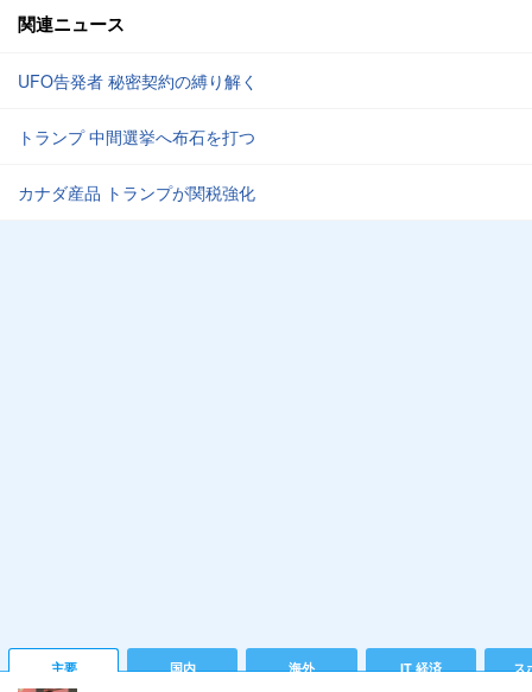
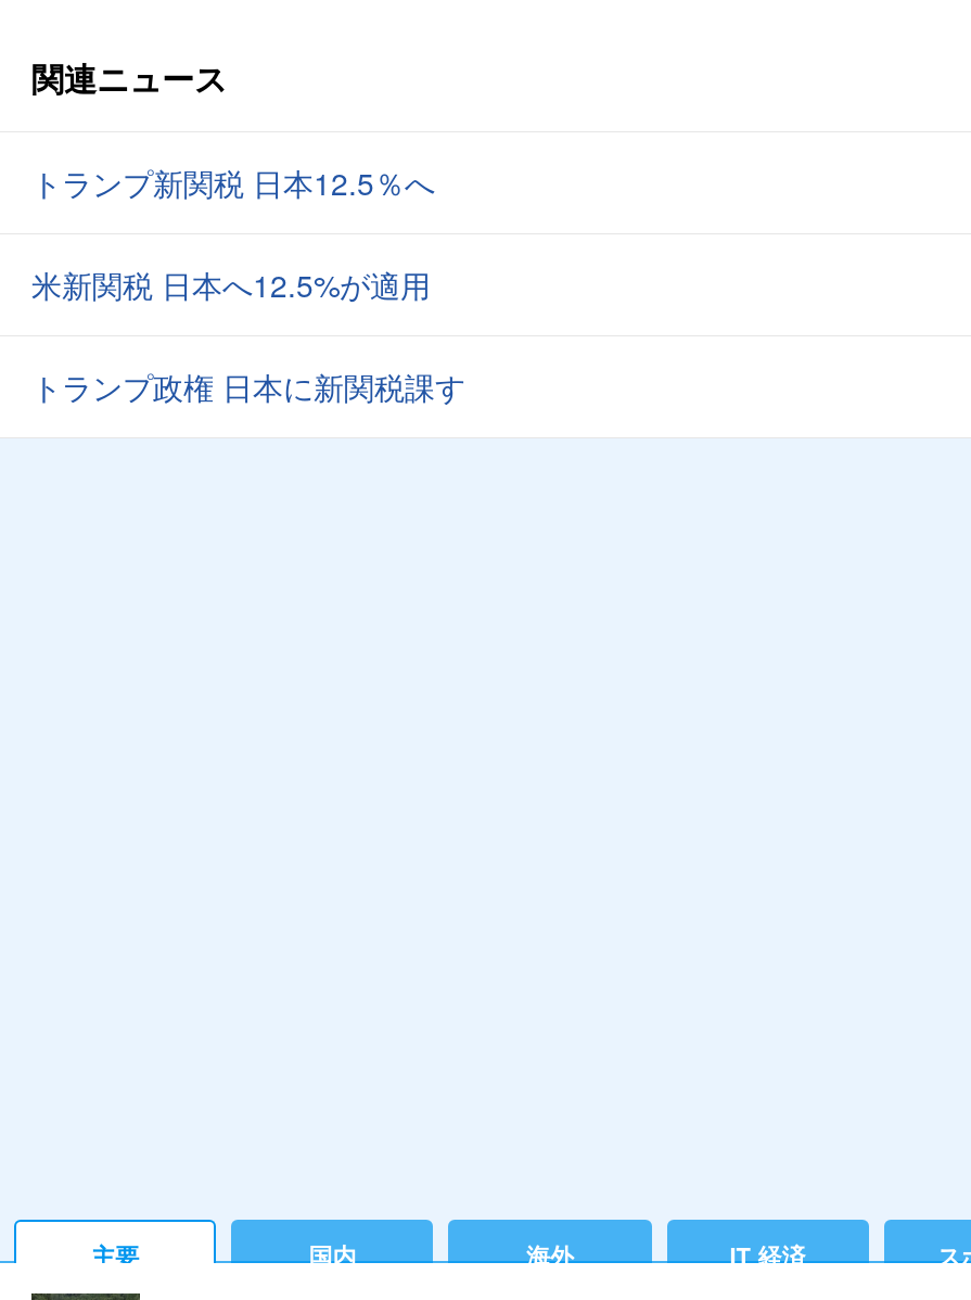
- UFO告発者 秘密契約の縛り解く
+ トランプ新関税 日本12.5％へ

- トランプ 中間選挙へ布石を打つ
+ 米新関税 日本へ12.5%が適用

- カナダ産品 トランプが関税強化
+ トランプ政権 日本に新関税課す
